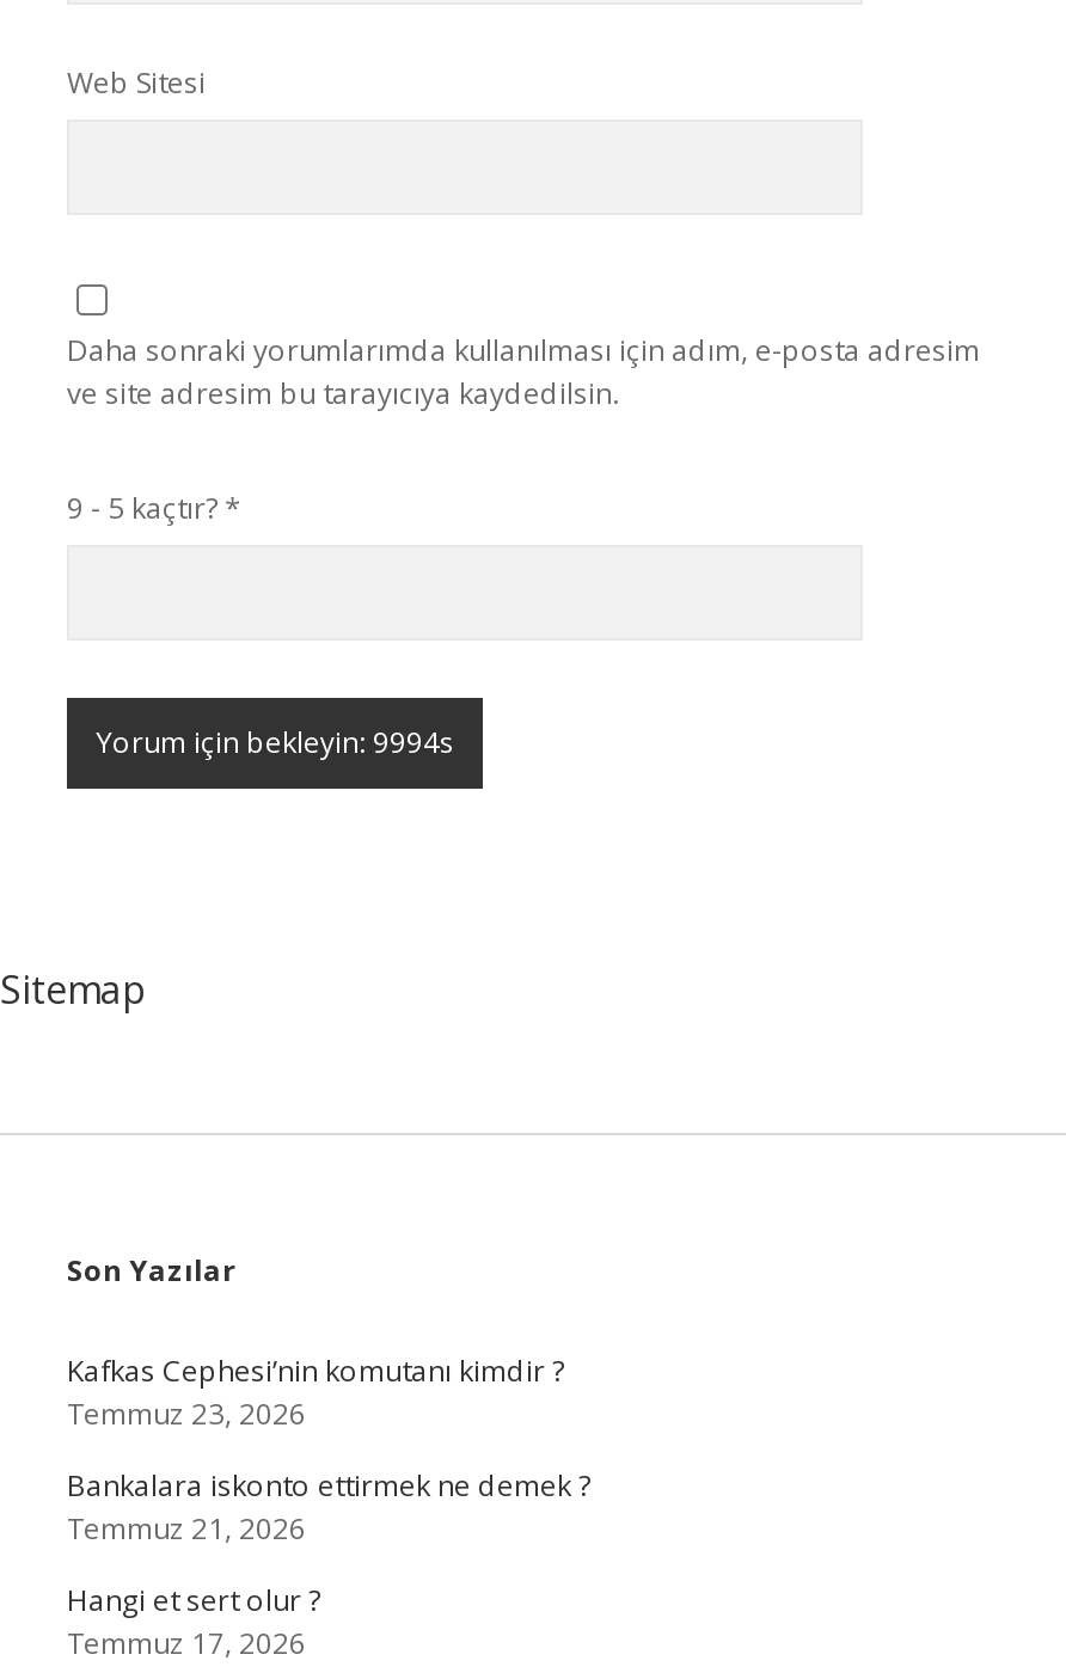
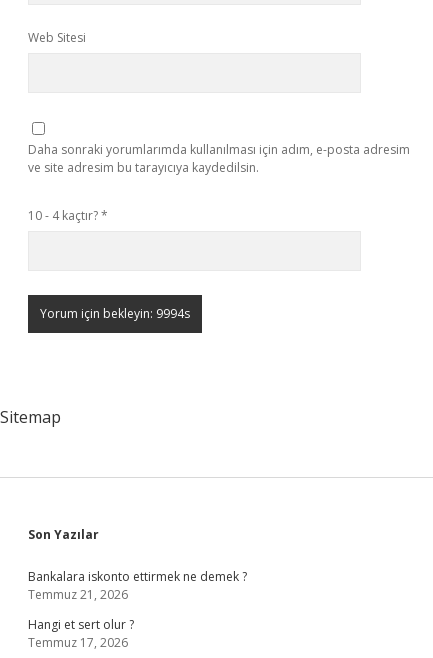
- 9 - 5 kaçtır? *
+ 10 - 4 kaçtır? *

- Kafkas Cephesi’nin komutanı kimdir ?
- Temmuz 23, 2026
